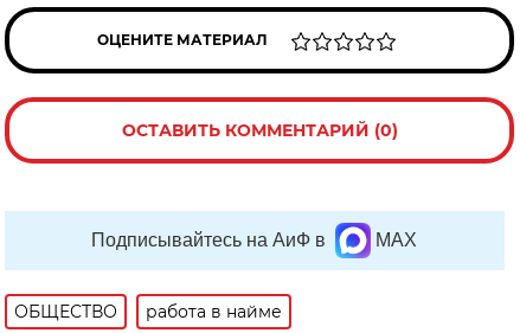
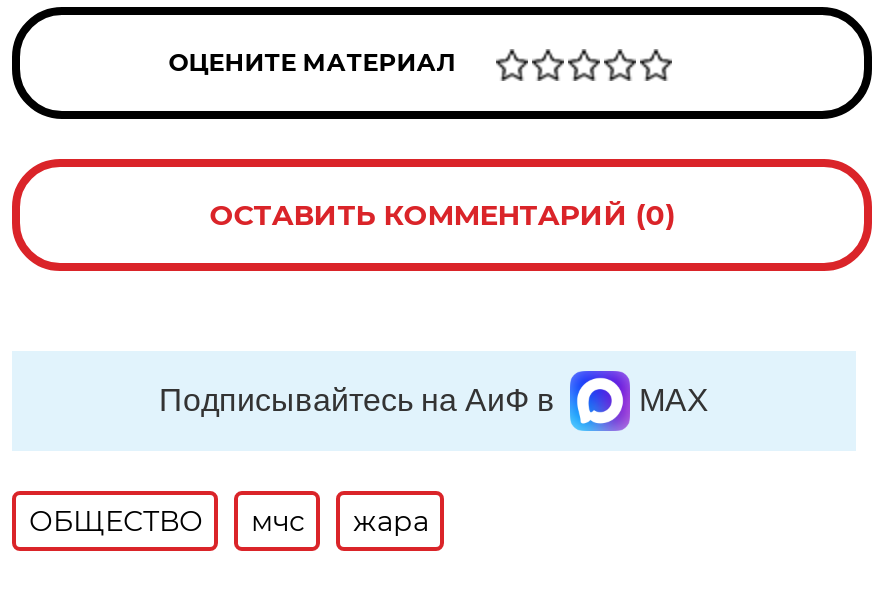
- работа в найме
+ мчс
+ жара
